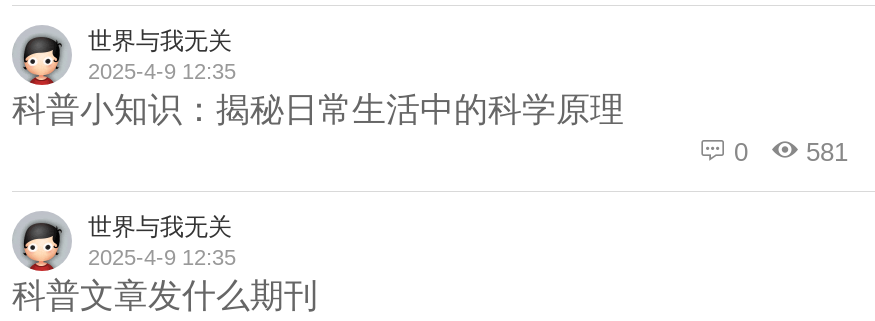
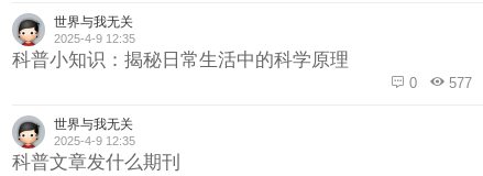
- 0 581
+ 0 577
